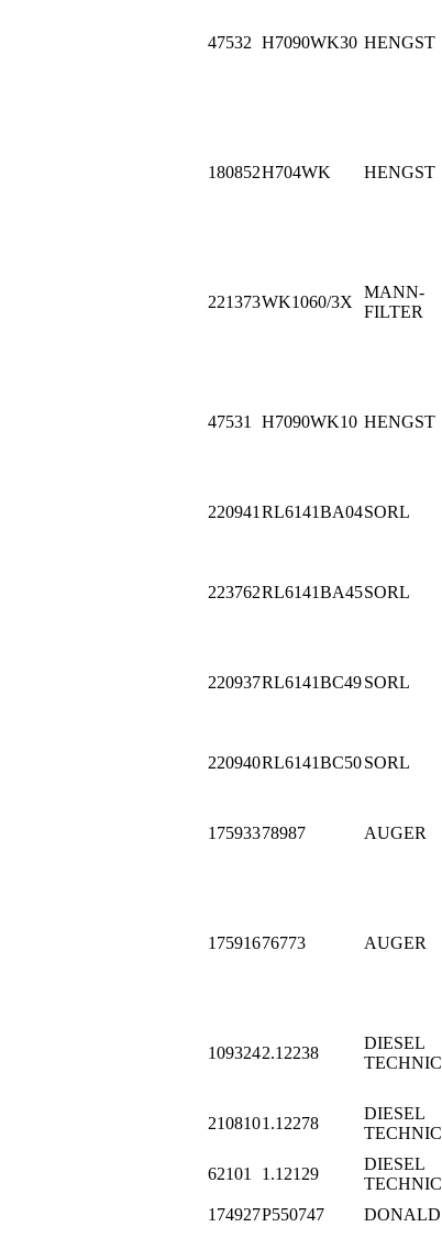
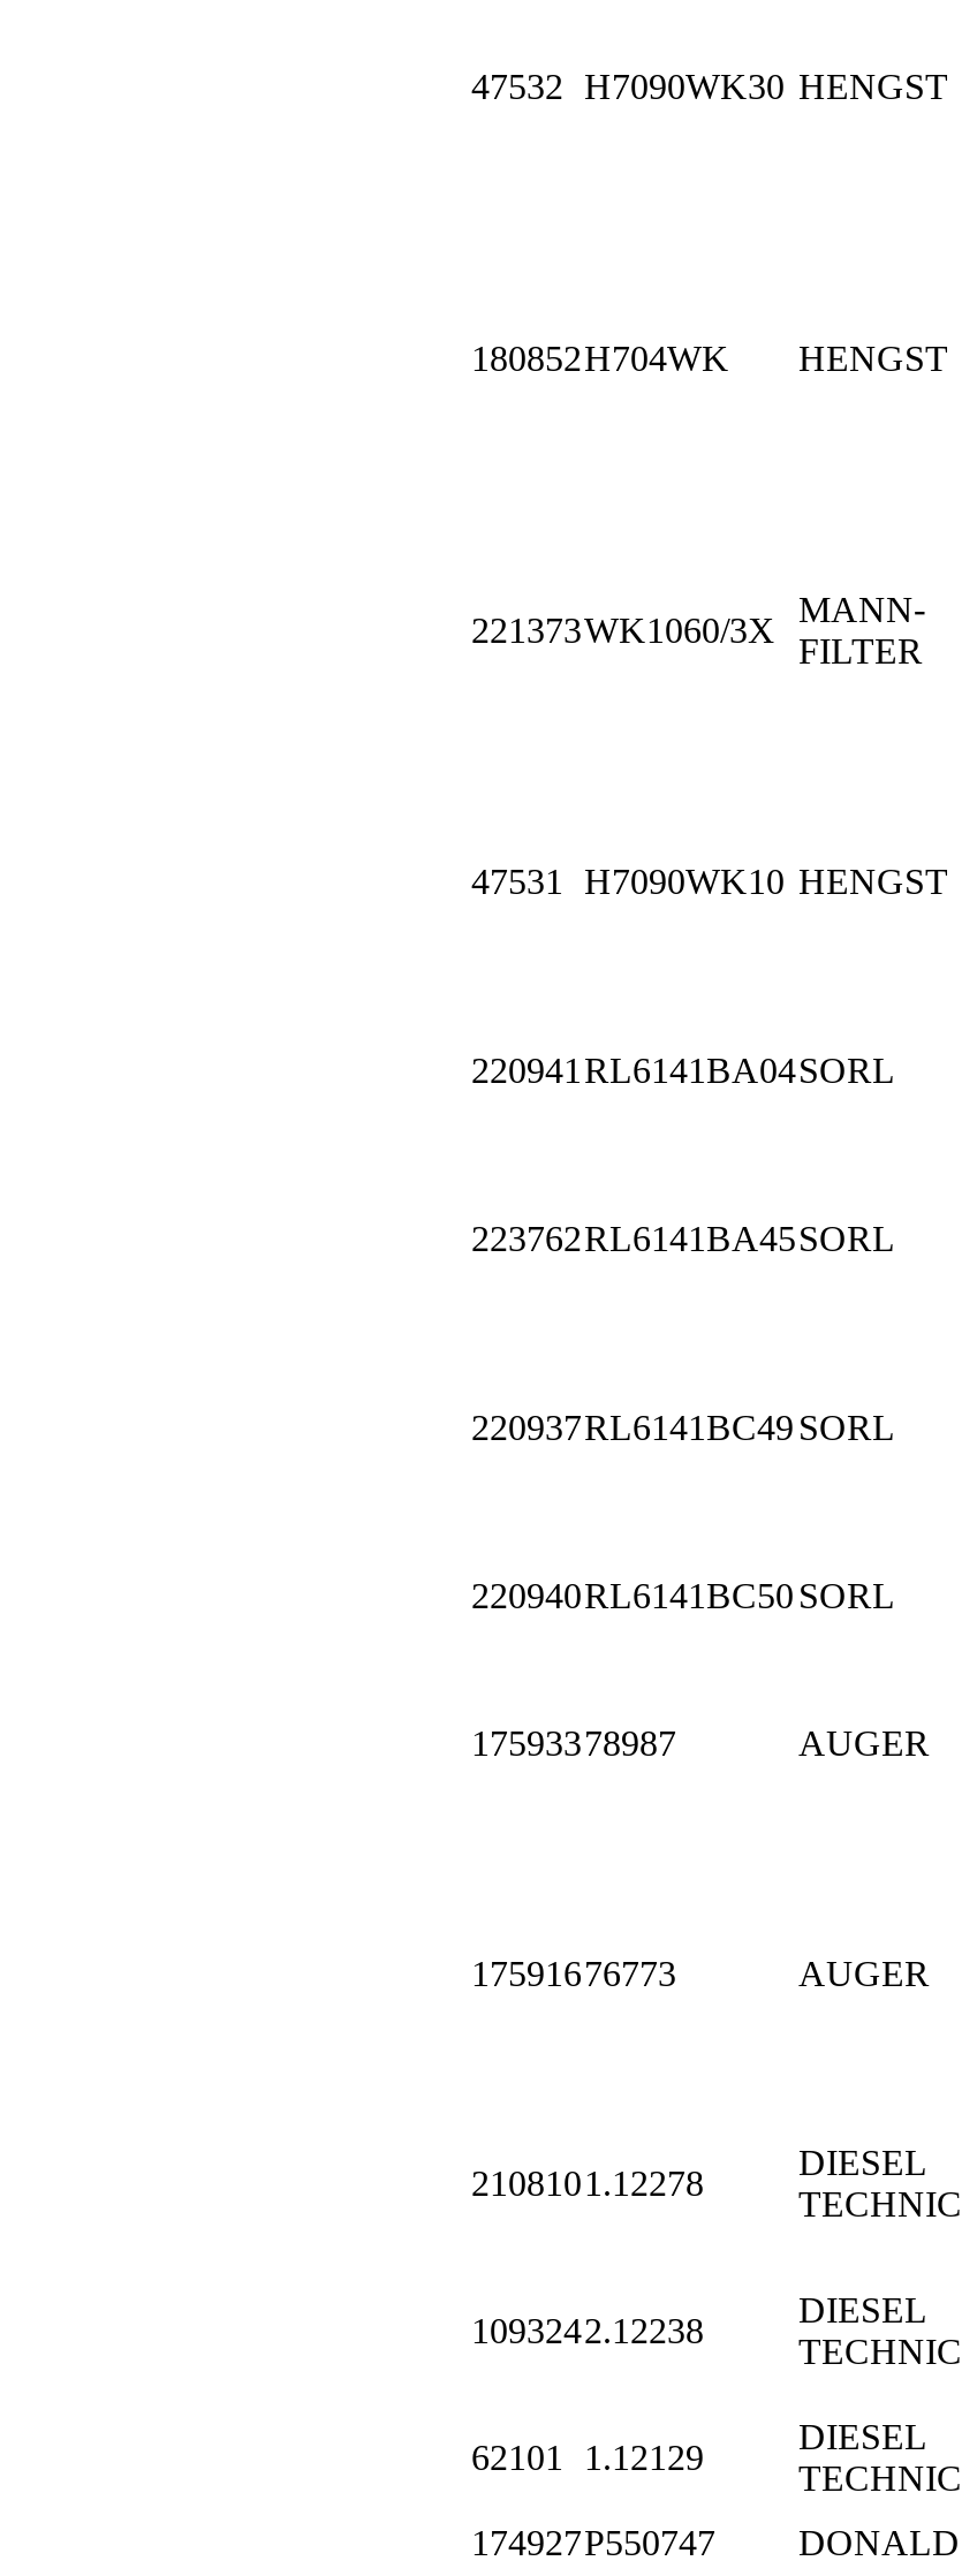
- 109324 2.12238
+ 210810 1.12278

- 2108101.12278
+ 1093242.12238
